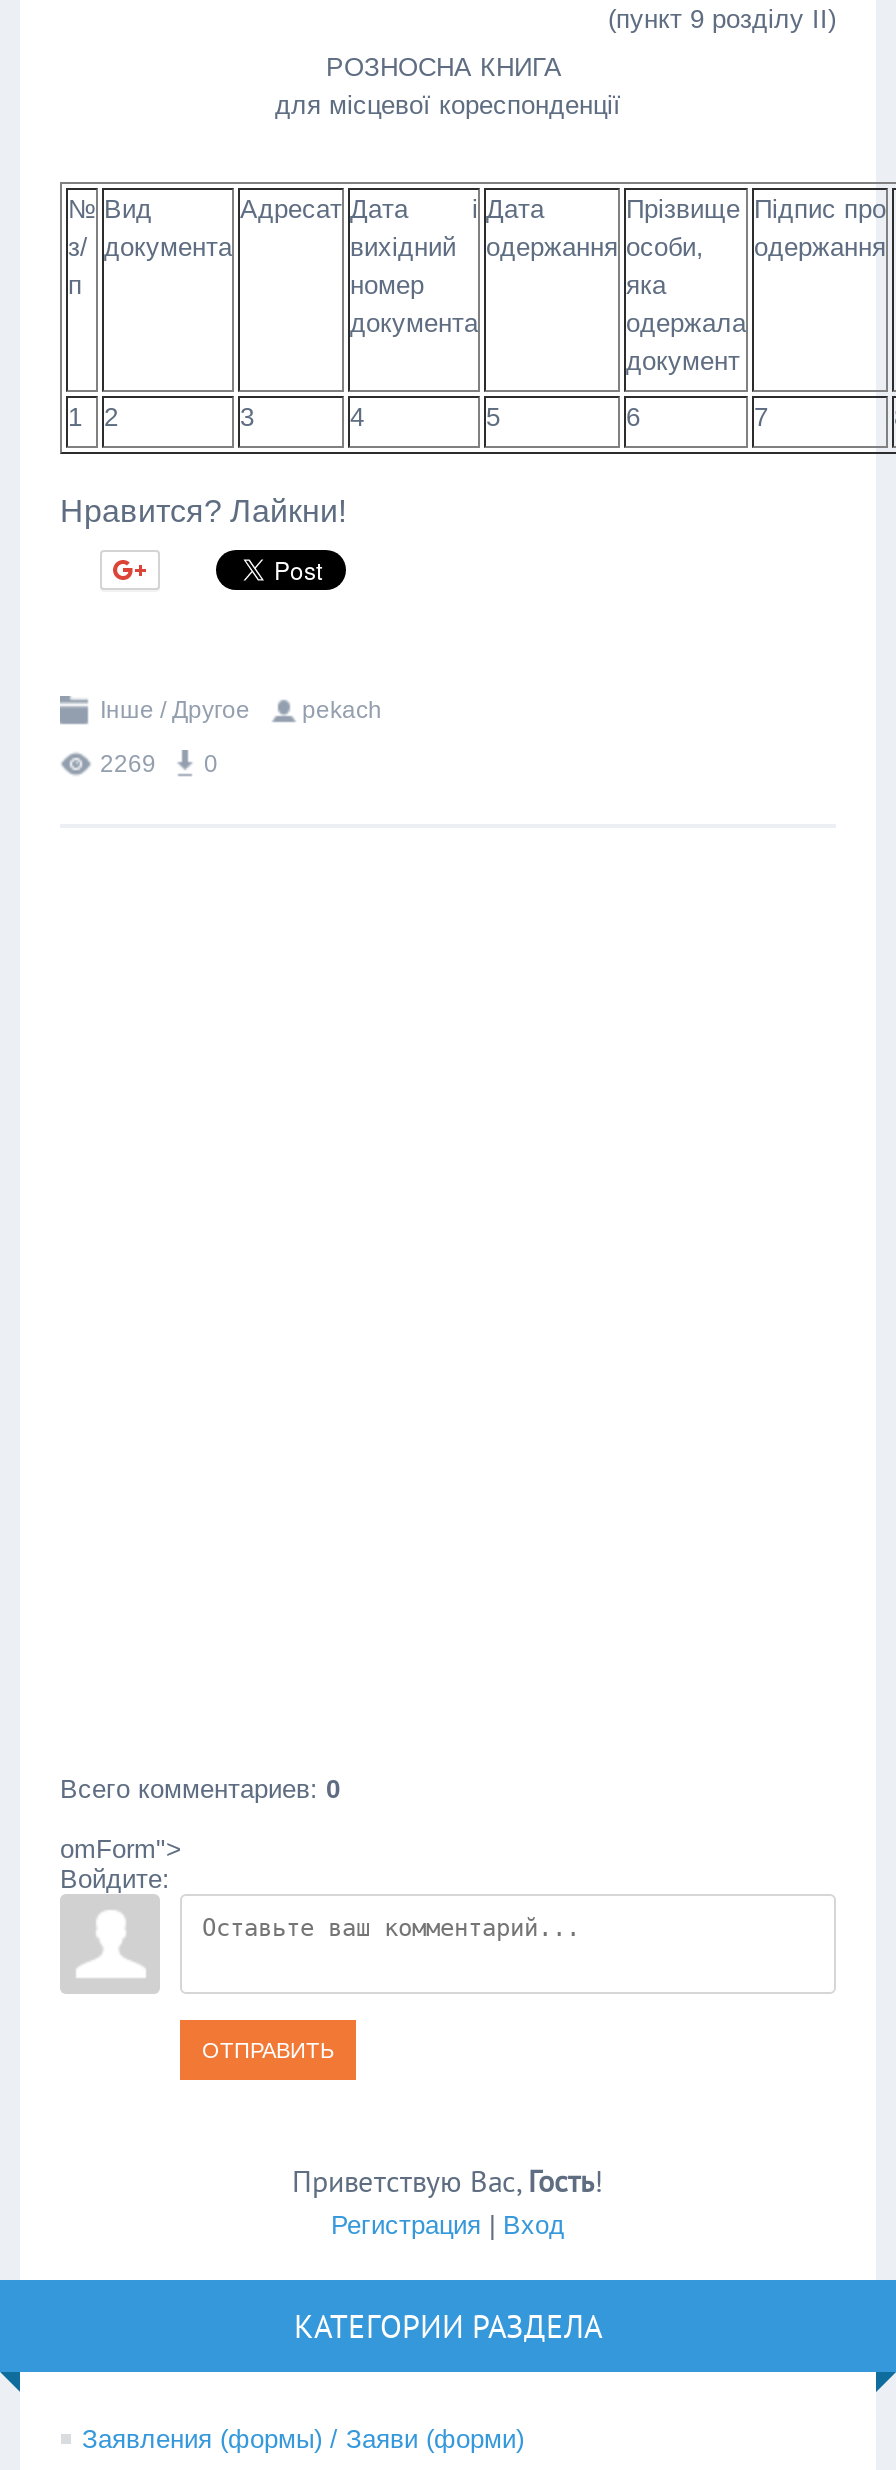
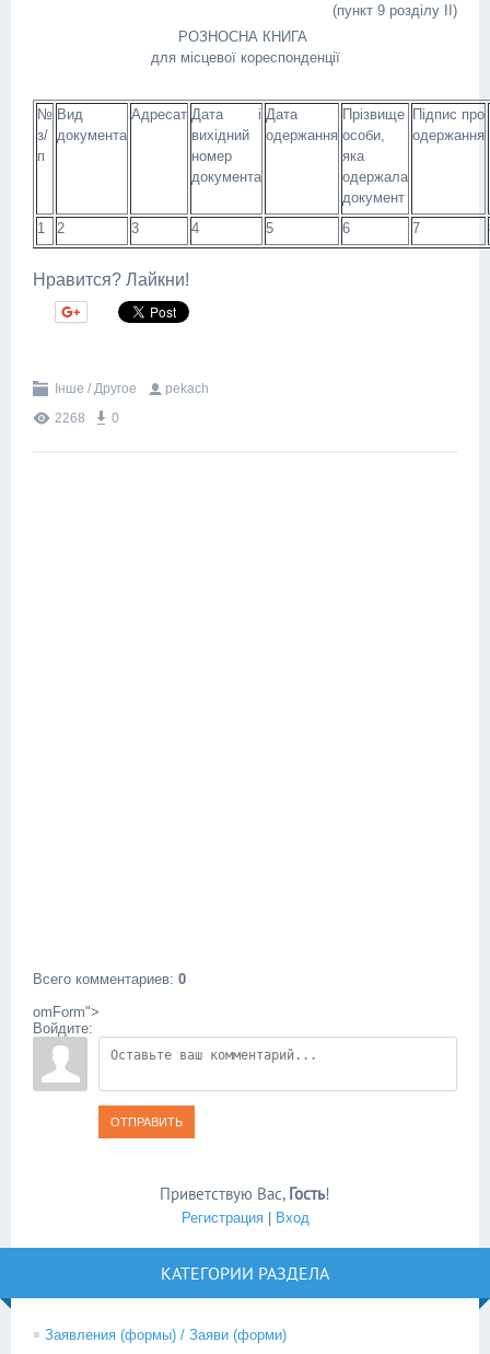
- 2269 0
+ 2268 0
